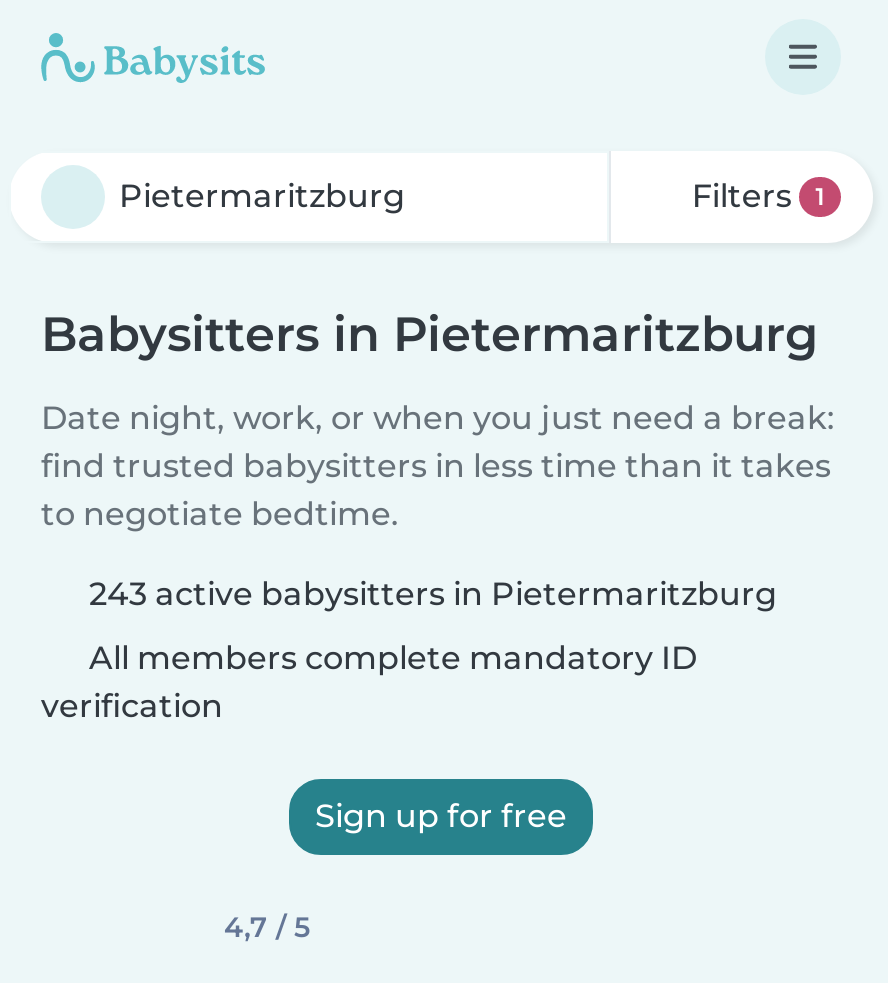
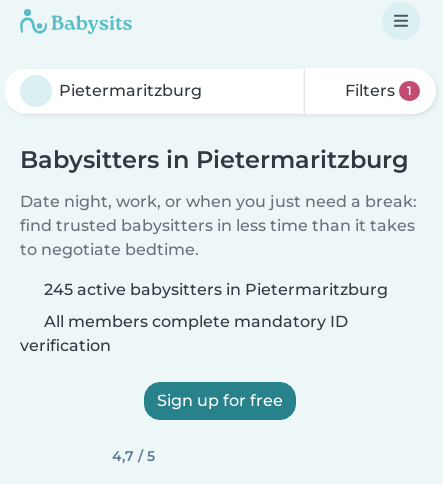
- 243 active babysitters in Pietermaritzburg
+ 245 active babysitters in Pietermaritzburg
